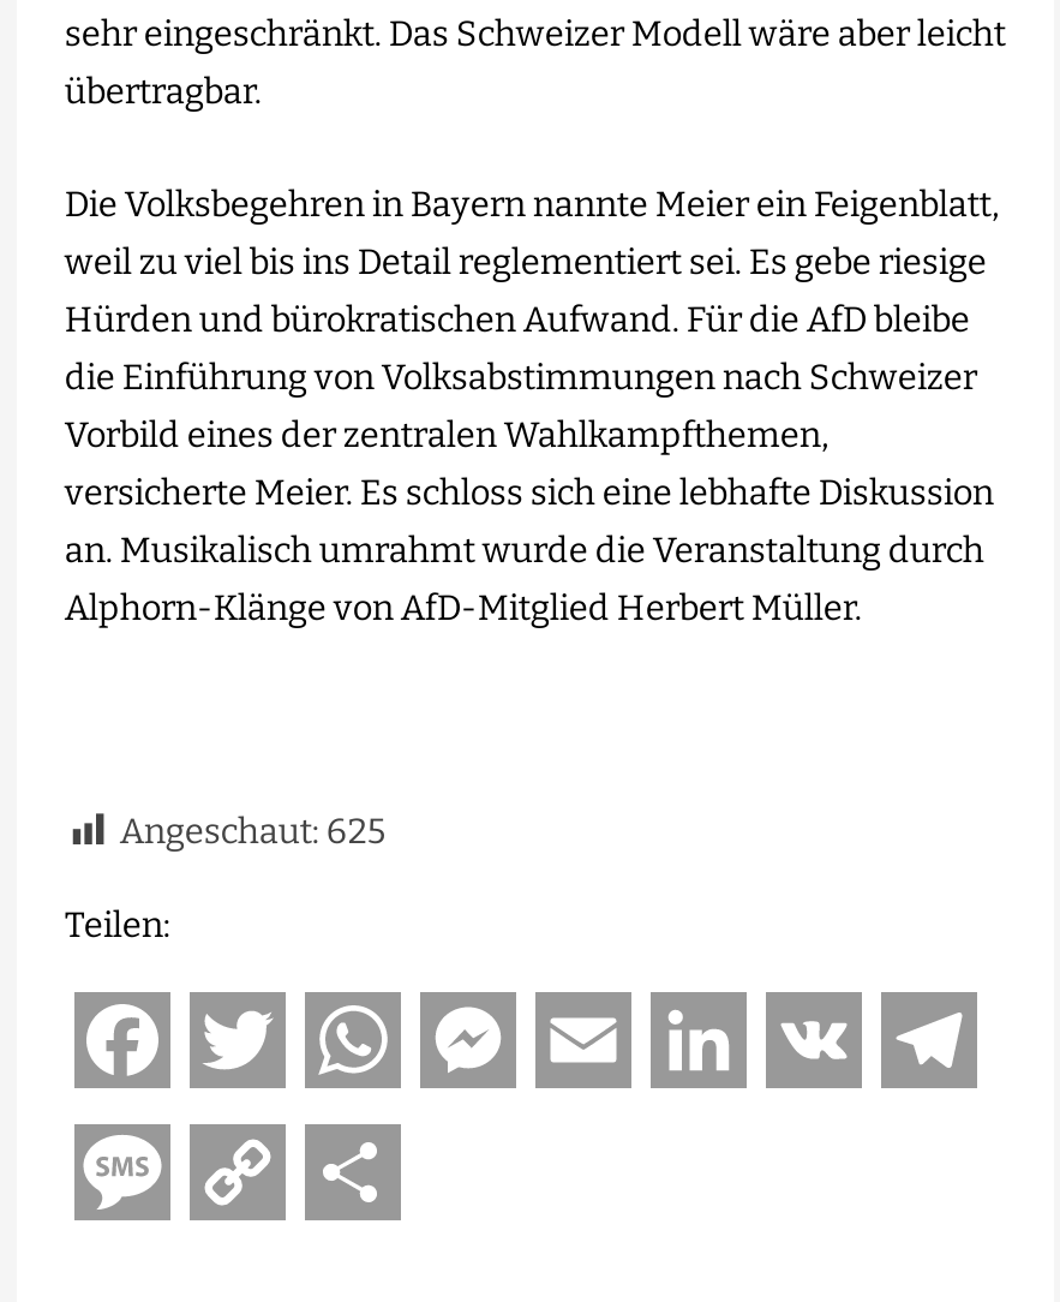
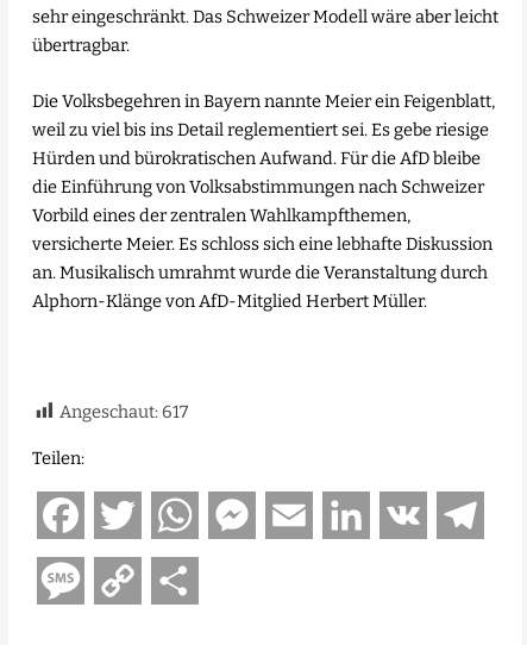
- Angeschaut: 625
+ Angeschaut: 617
